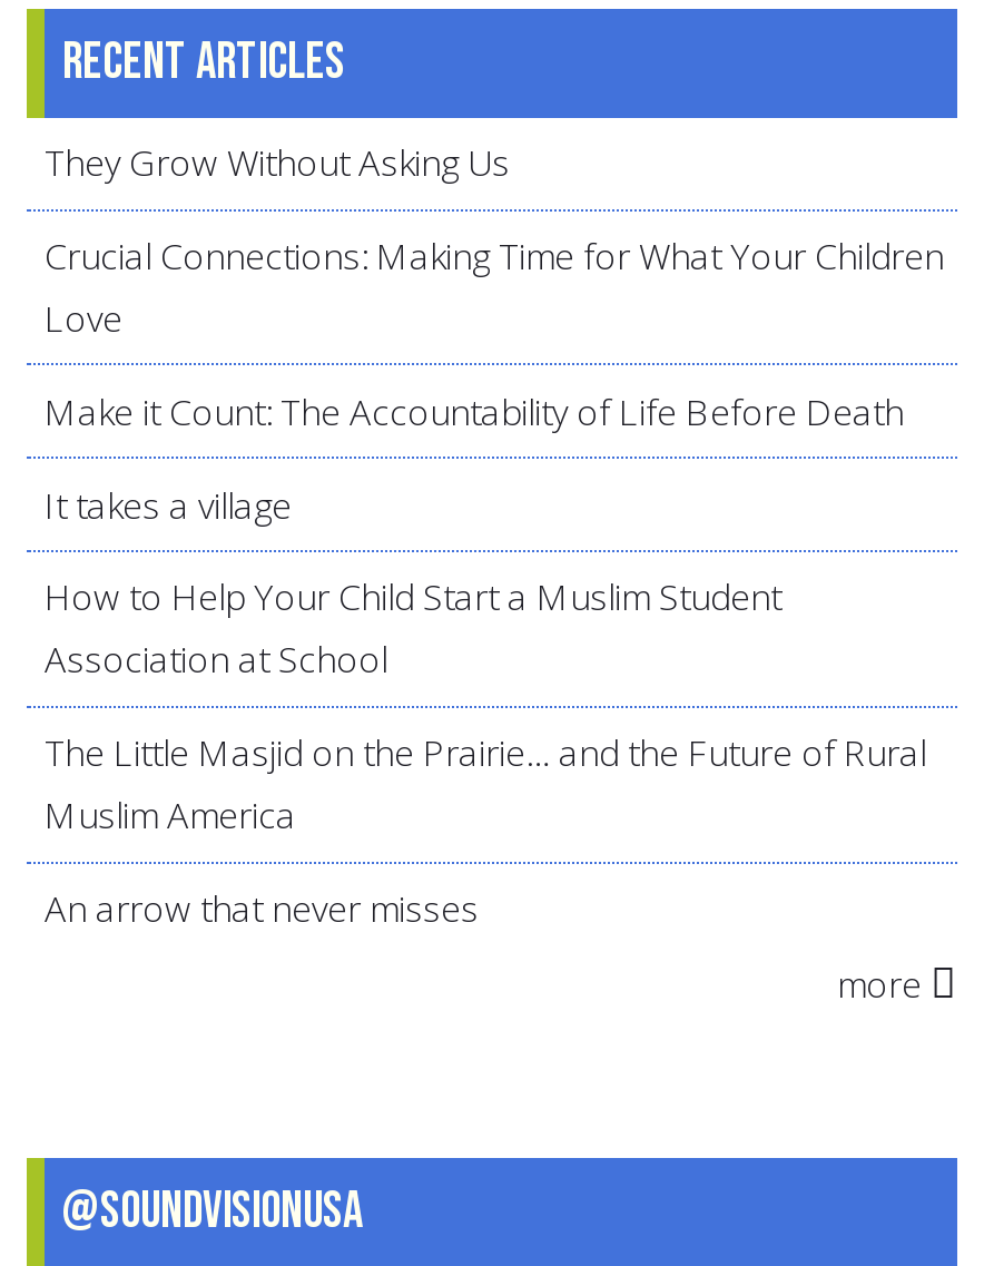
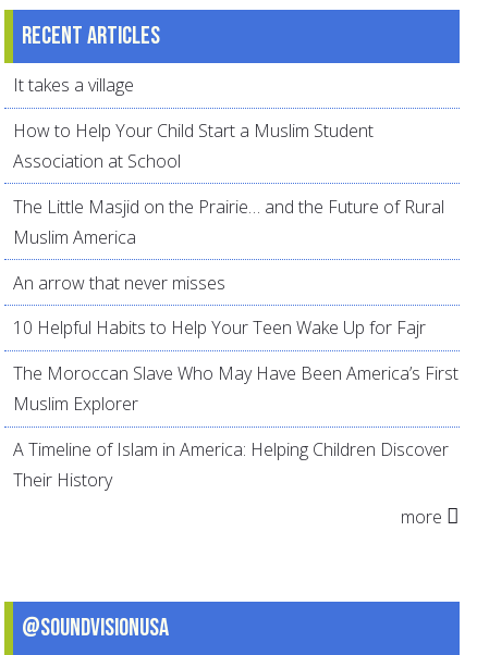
- They Grow Without Asking Us
- Crucial Connections: Making Time for What Your Children
- Love
- Make it Count: The Accountability of Life Before Death

moved up: It takes a village | How to Help Your Child Start a Muslim Student | Association at School | The Little Masjid on the Prairie… and the Future of Rural | Muslim America | An arrow that never misses

+ 10 Helpful Habits to Help Your Teen Wake Up for Fajr
+ The Moroccan Slave Who May Have Been America’s First
+ Muslim Explorer
+ A Timeline of Islam in America: Helping Children Discover
+ Their History
